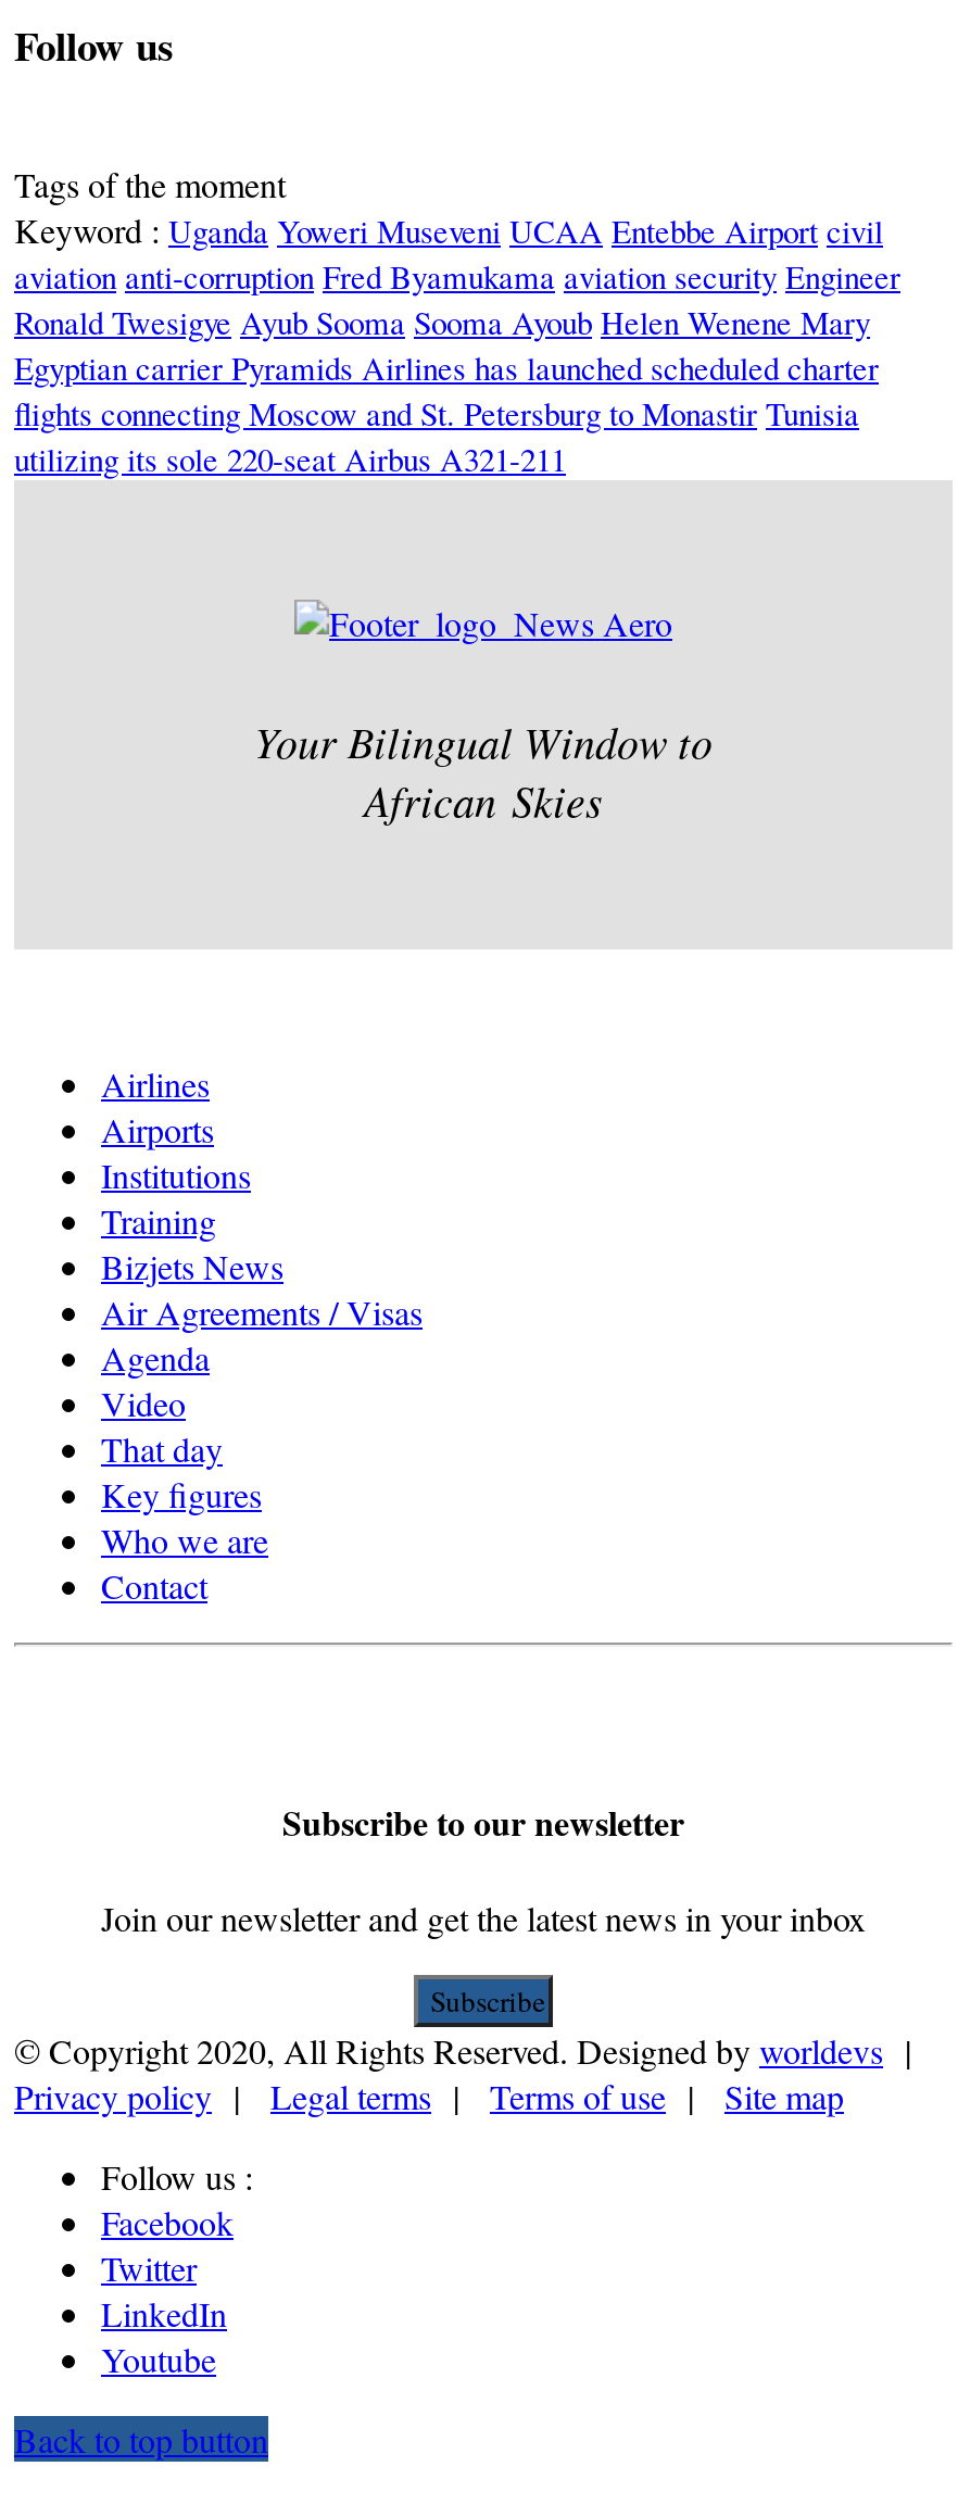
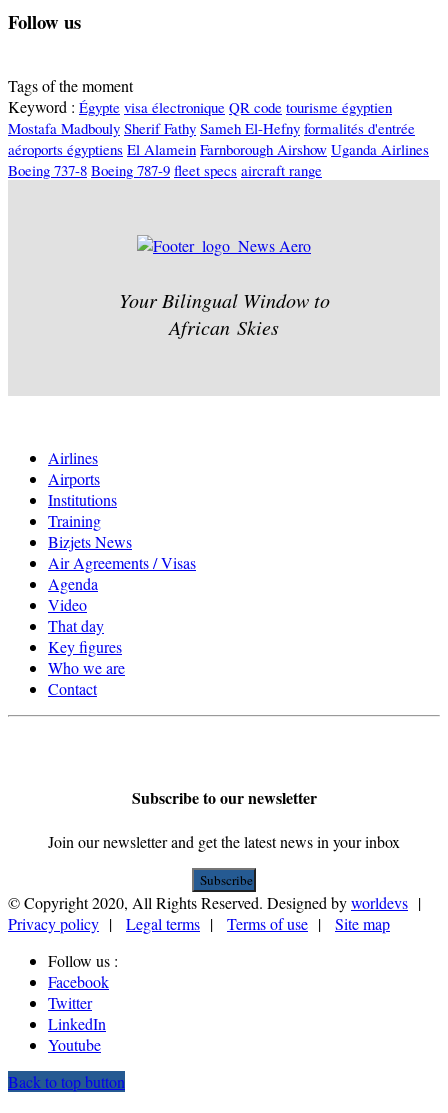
- Keyword : Uganda Yoweri Museveni UCAA Entebbe Airport civil
- aviation anti-corruption Fred Byamukama aviation security Engineer
- Ronald Twesigye Ayub Sooma Sooma Ayoub Helen Wenene Mary
- Egyptian carrier Pyramids Airlines has launched scheduled charter
- flights connecting Moscow and St. Petersburg to Monastir Tunisia
- utilizing its sole 220-seat Airbus A321-211
+ Keyword : Égypte visa électronique QR code tourisme égyptien
+ Mostafa Madbouly Sherif Fathy Sameh El-Hefny formalités d'entrée
+ aéroports égyptiens El Alamein Farnborough Airshow Uganda Airlines
+ Boeing 737-8 Boeing 787-9 fleet specs aircraft range
